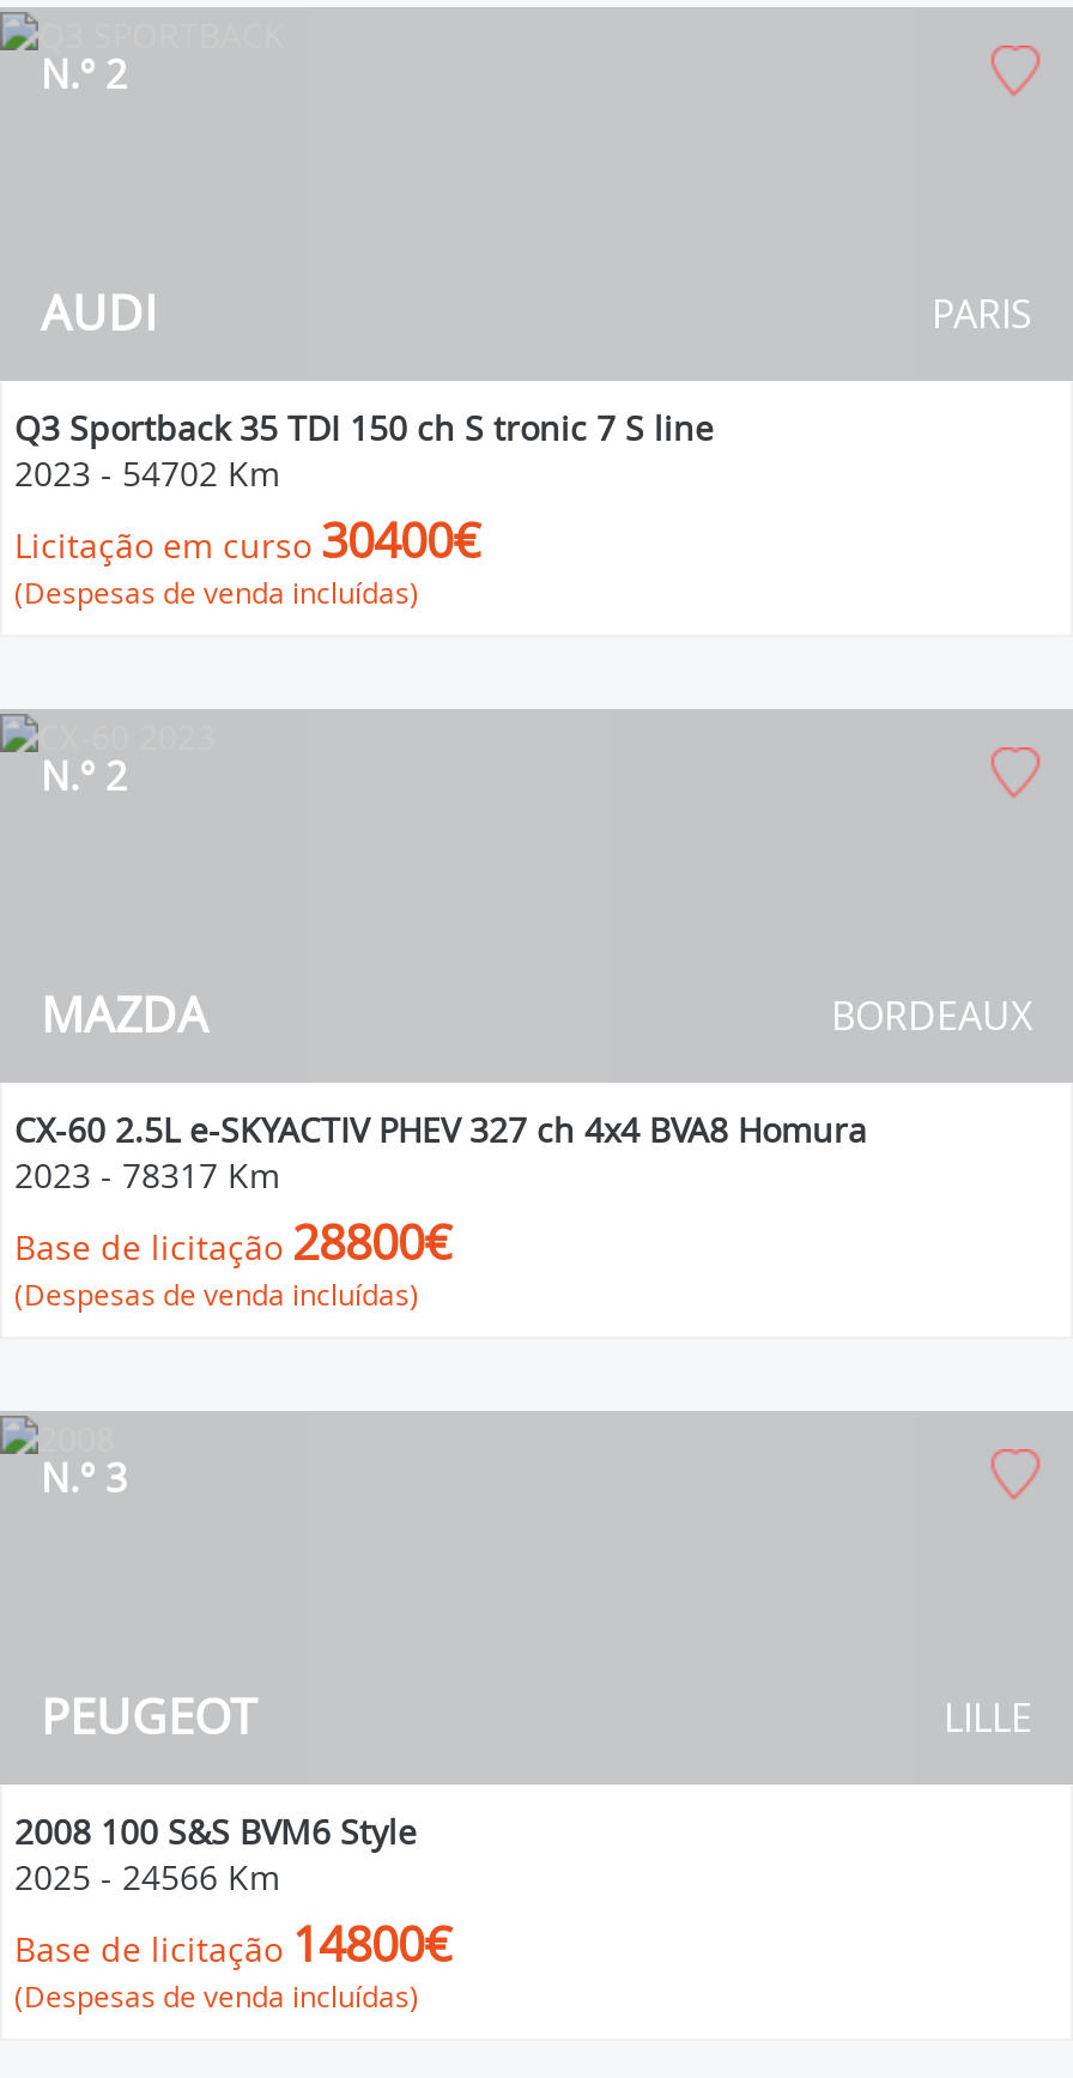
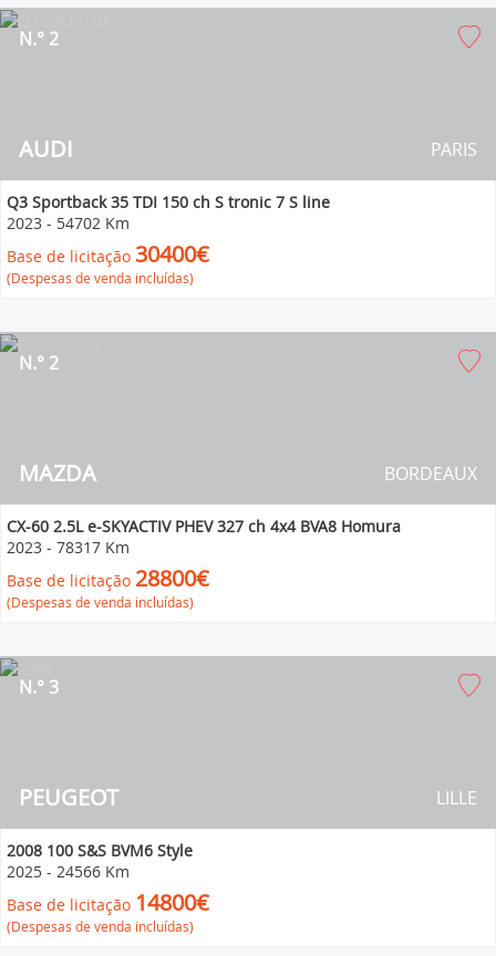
- Licitação em curso 30400€
+ Base de licitação 30400€
